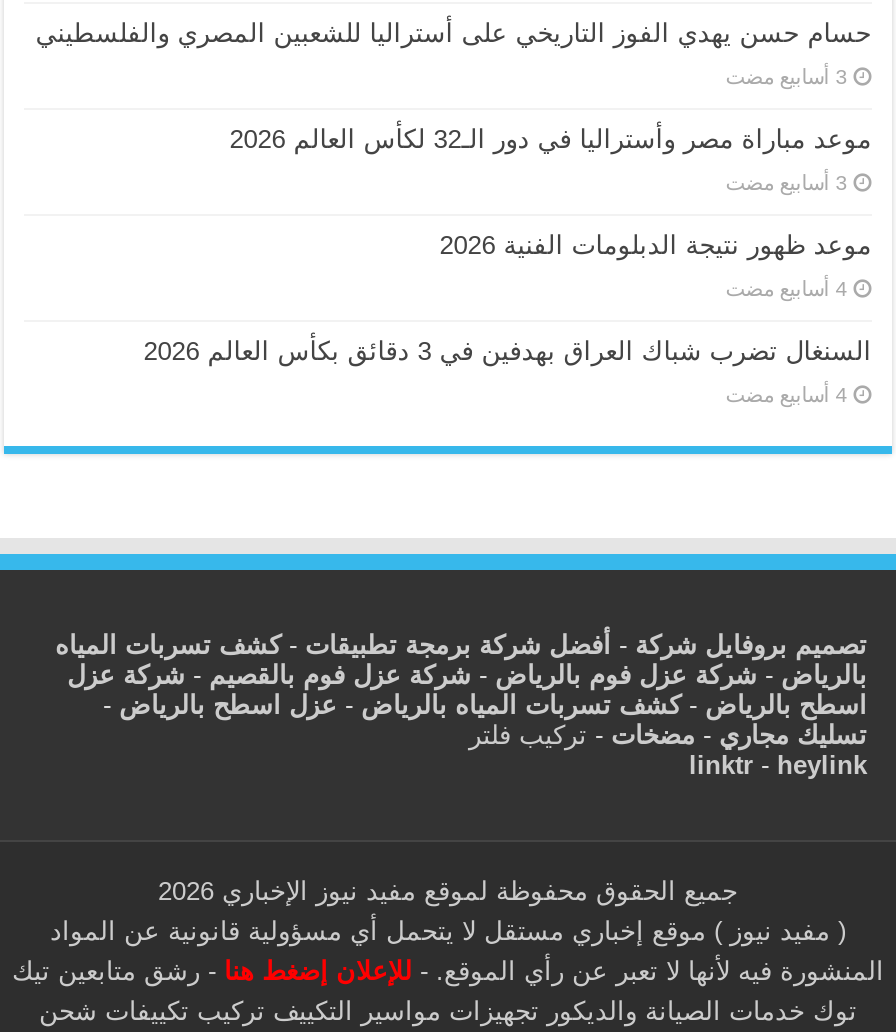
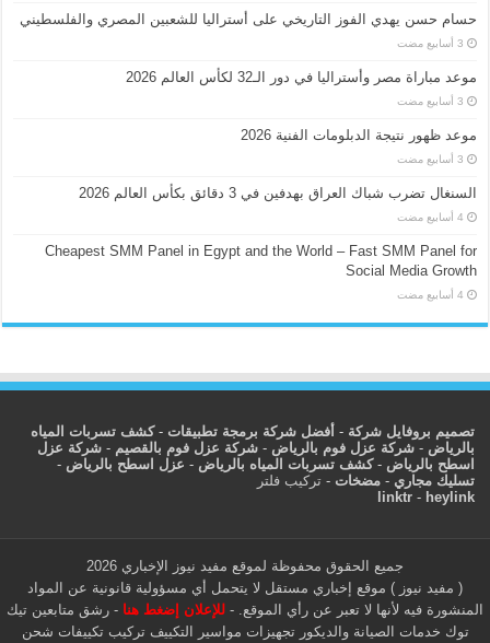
+ Cheapest SMM Panel in Egypt and the World – Fast SMM Panel for
+ Social Media Growth
